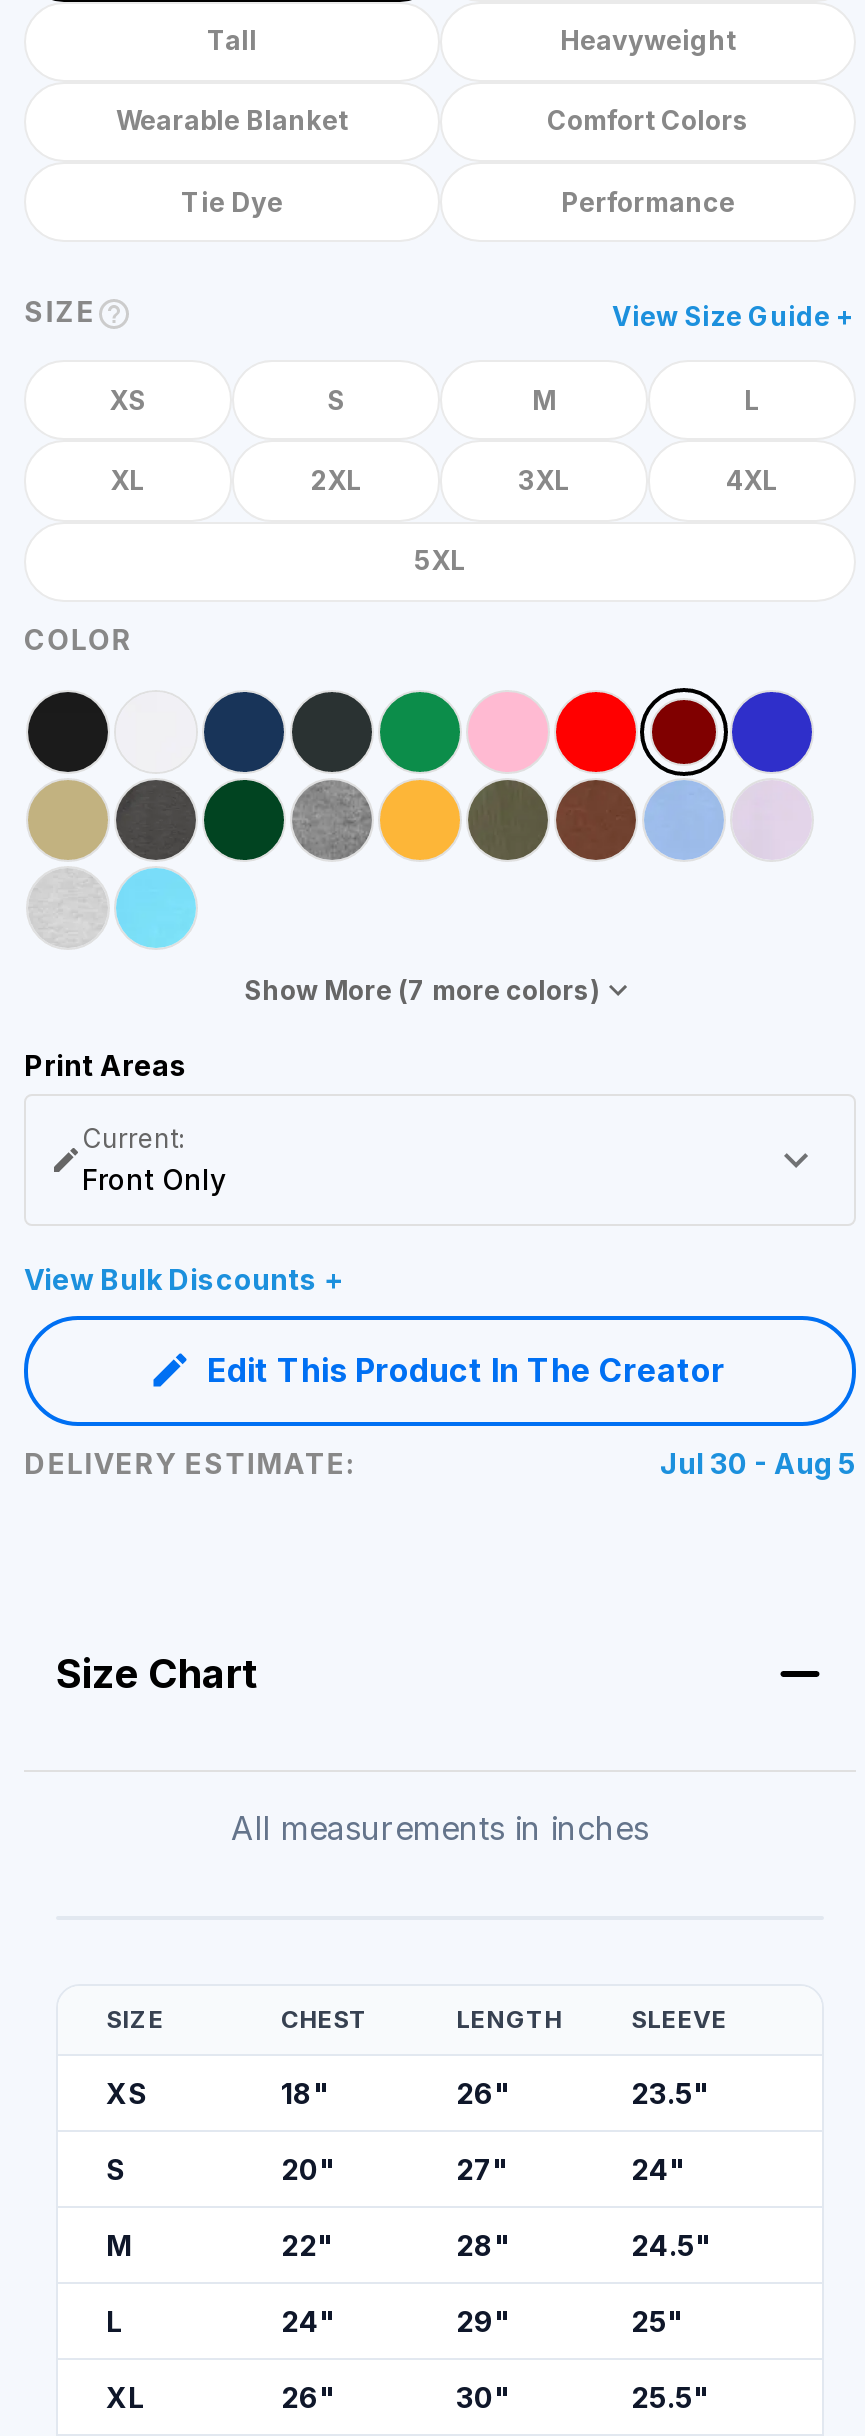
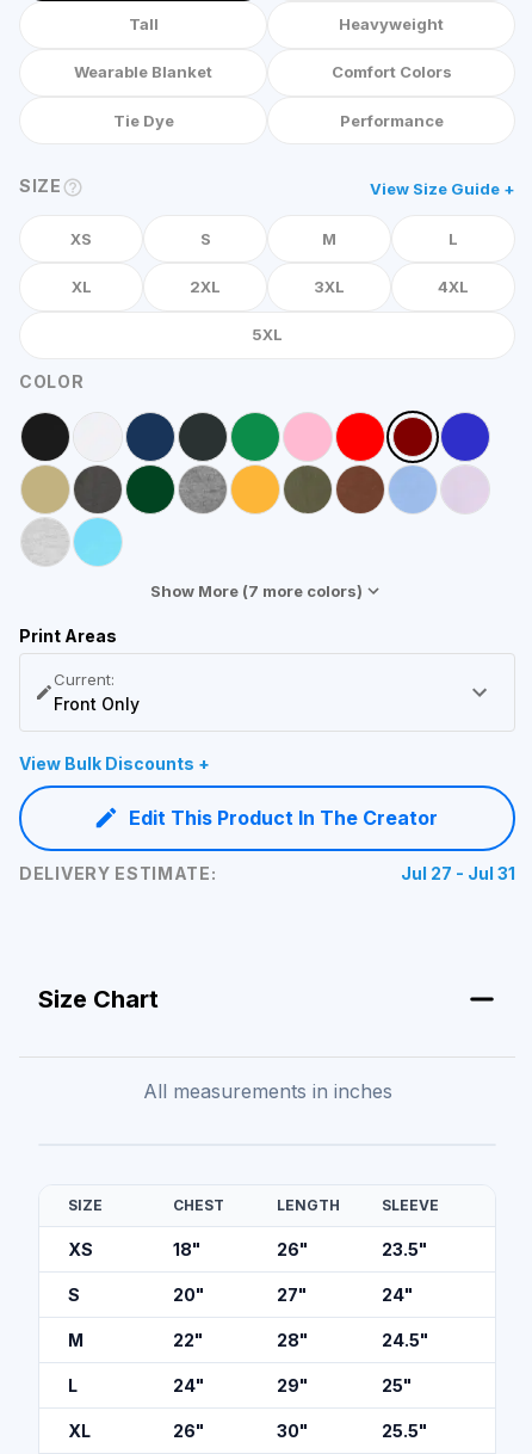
- Jul 30 - Aug 5
+ Jul 27 - Jul 31
